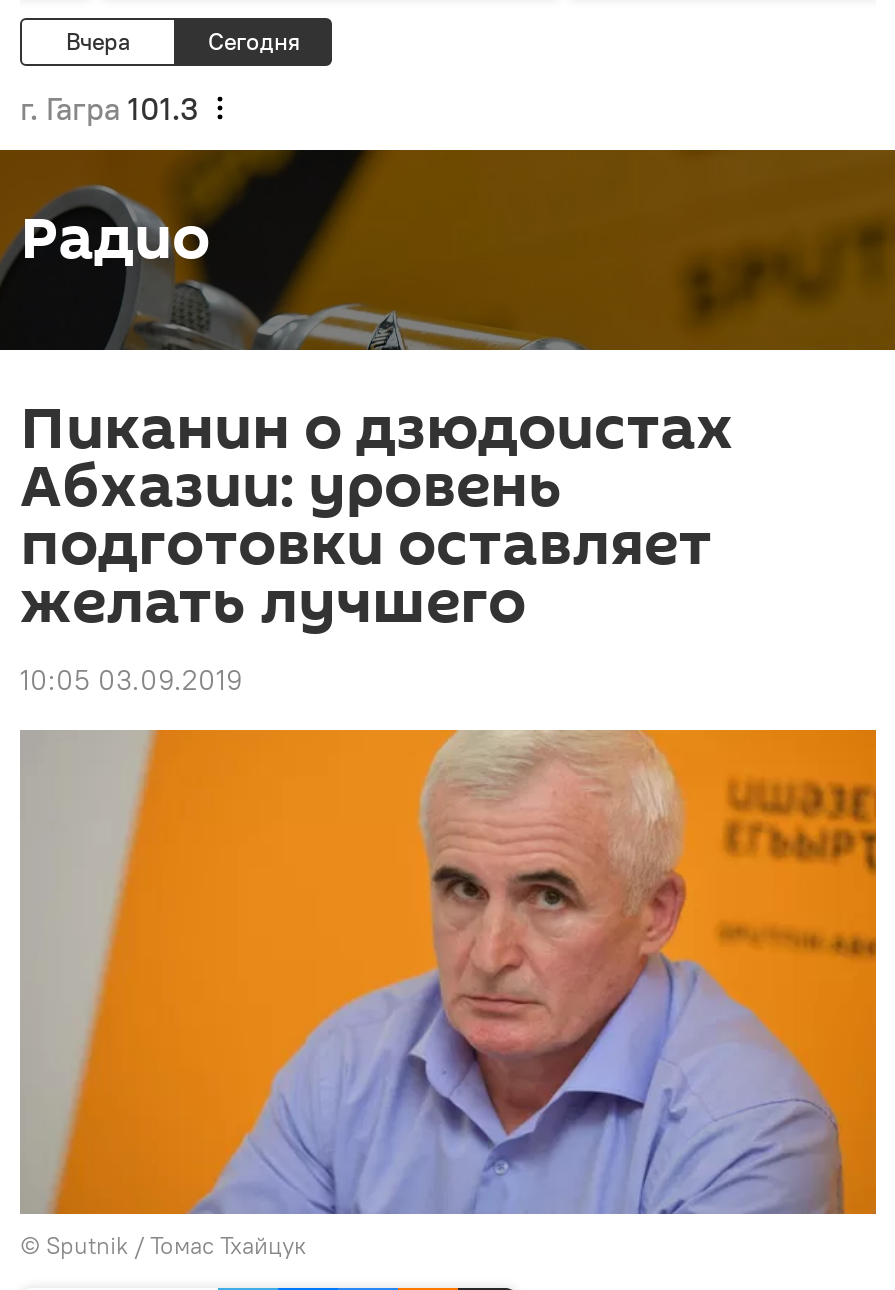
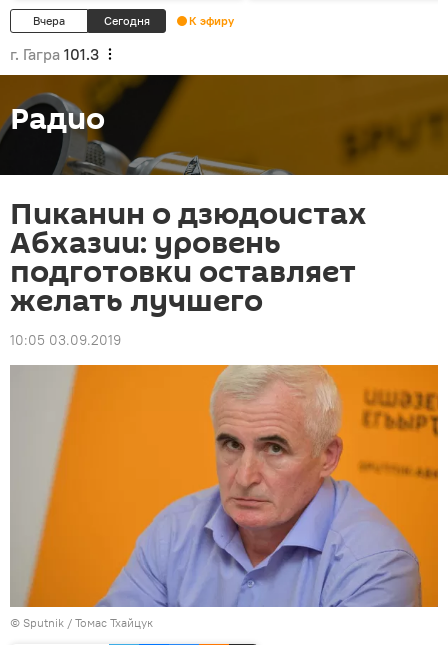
+ К эфиру
